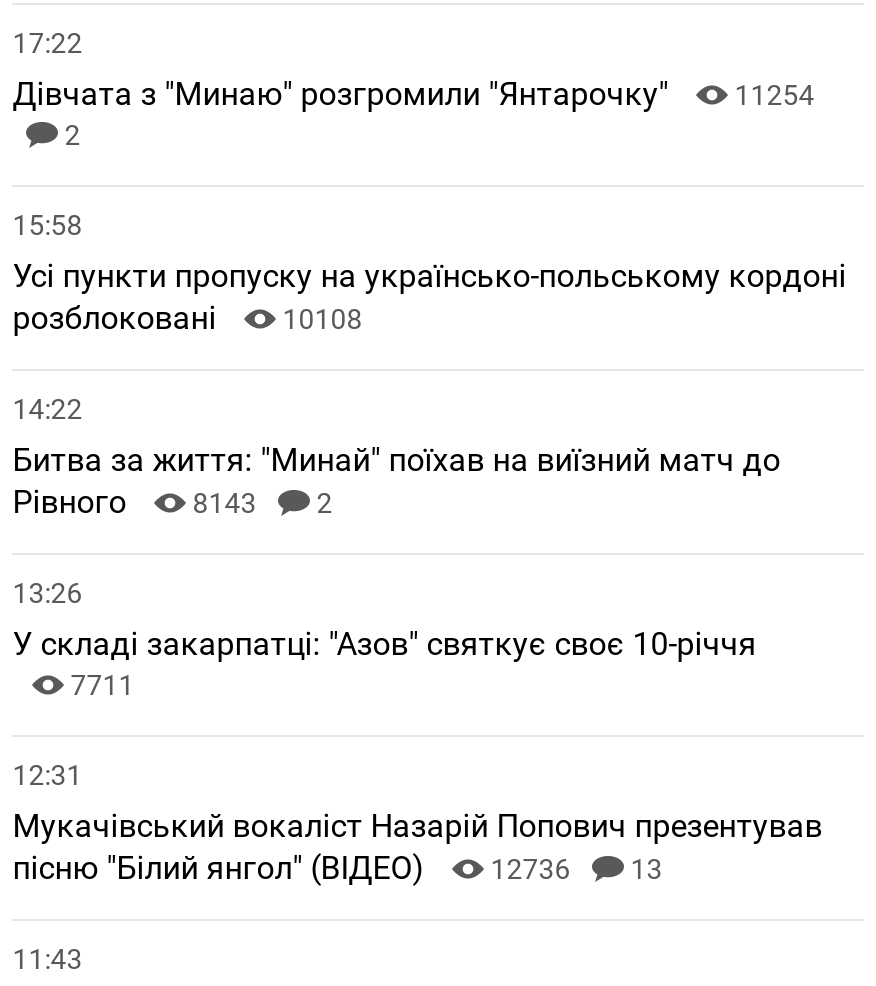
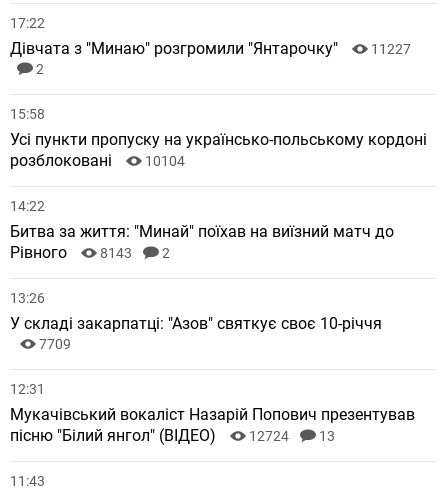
- Дівчата з "Минаю" розгромили "Янтарочку" 11254
+ Дівчата з "Минаю" розгромили "Янтарочку" 11227

- розблоковані 10108
+ розблоковані 10104

- 7711
+ 7709

- пісню "Білий янгол" (ВІДЕО) 12736 13
+ пісню "Білий янгол" (ВІДЕО) 12724 13
